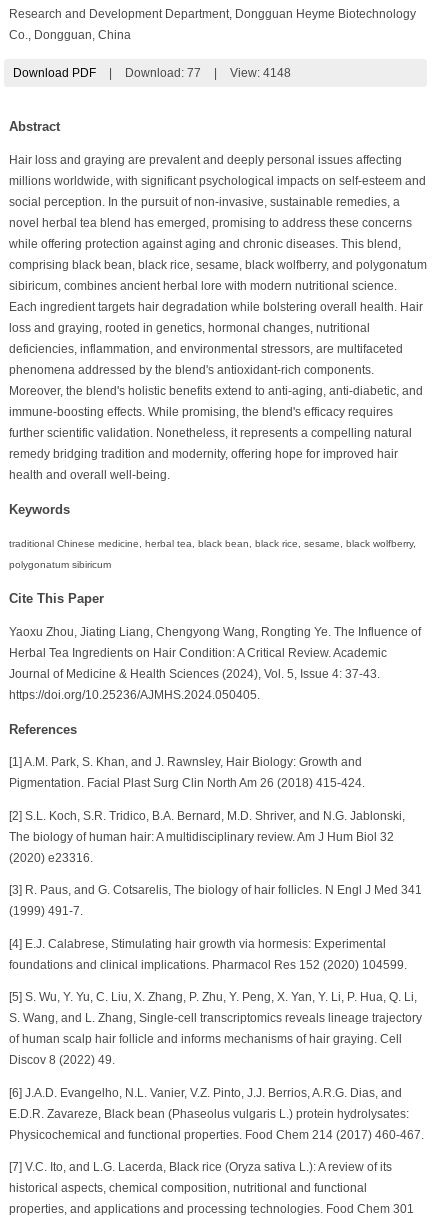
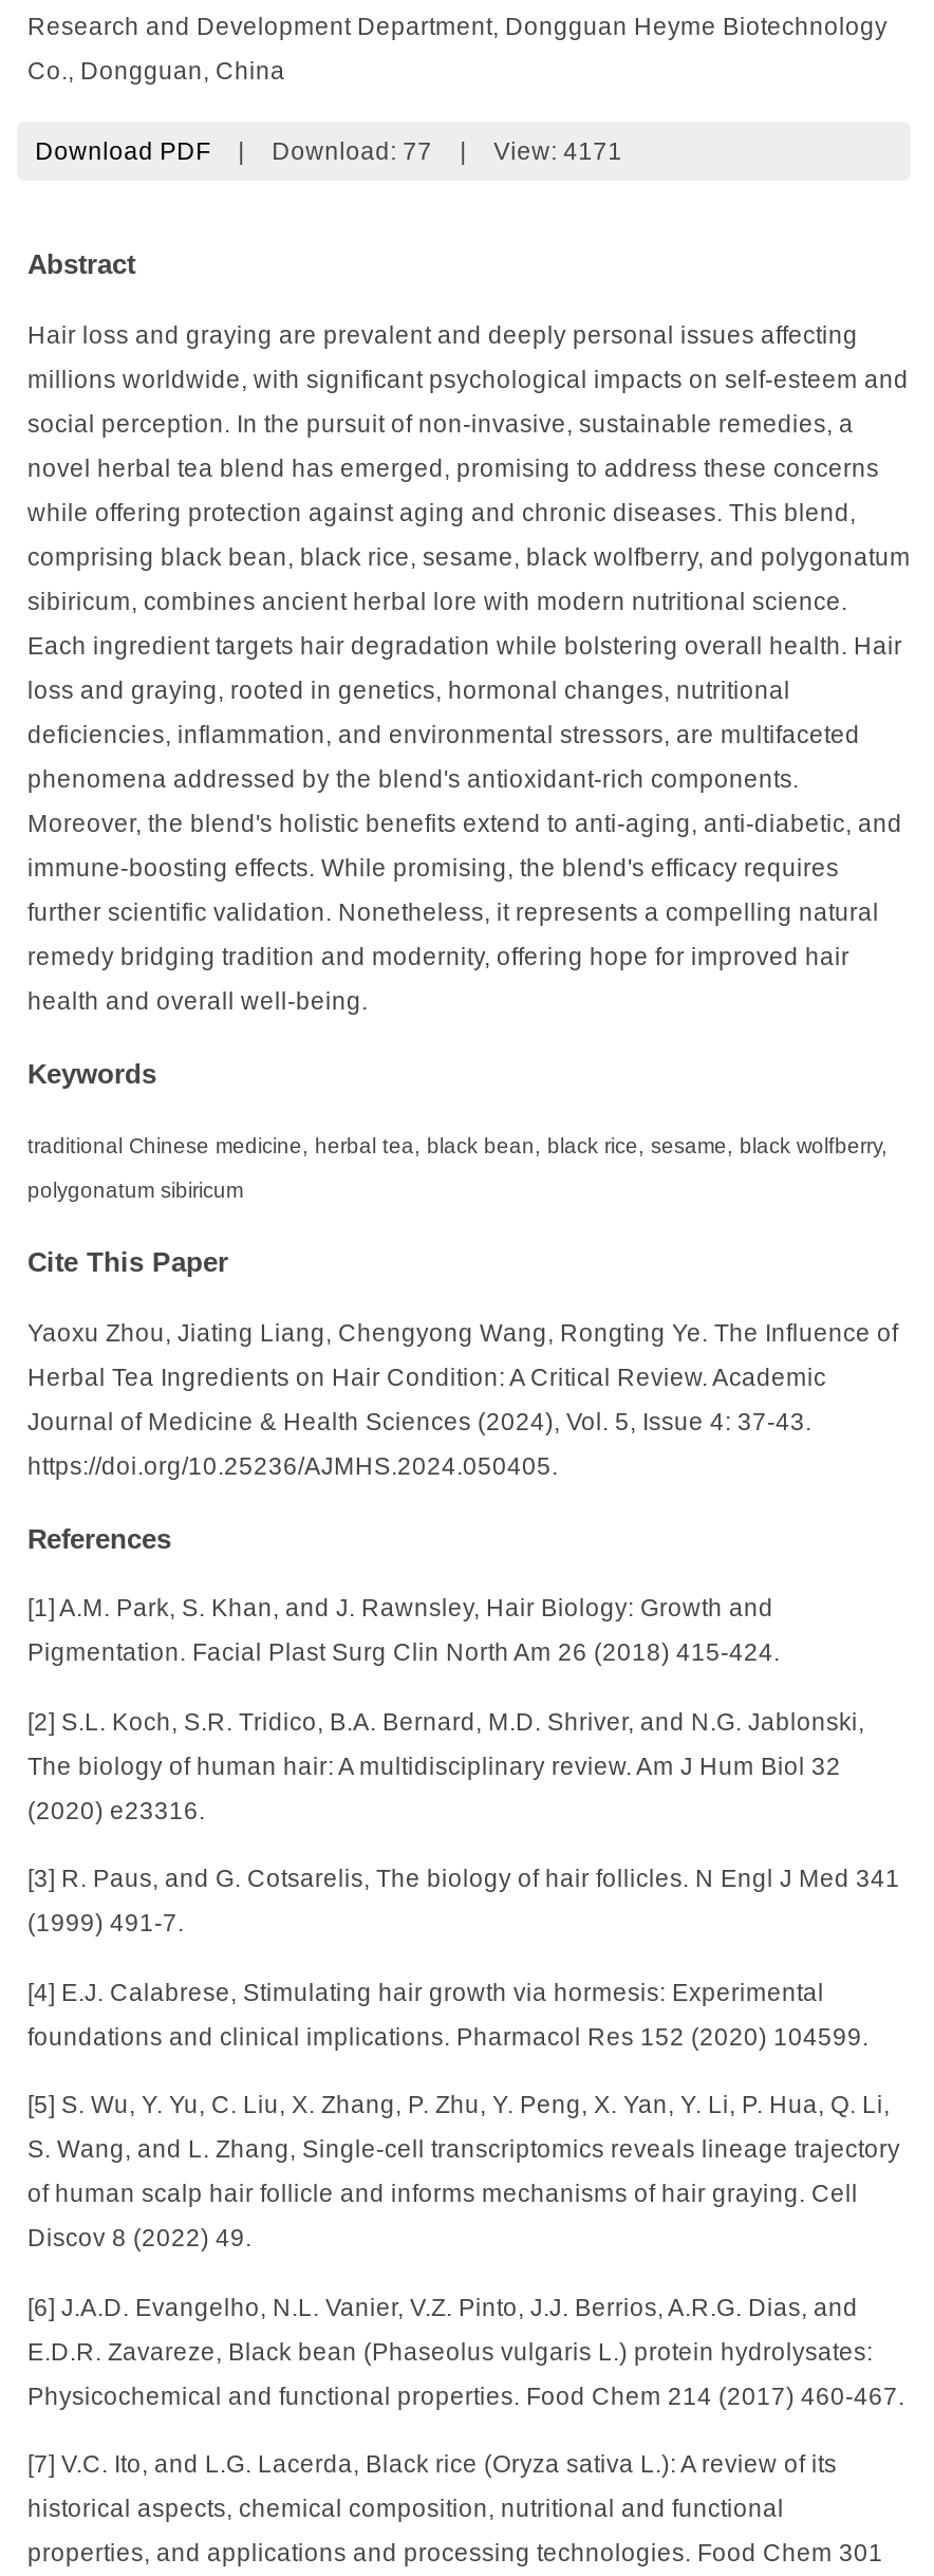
- View: 4148
+ View: 4171
